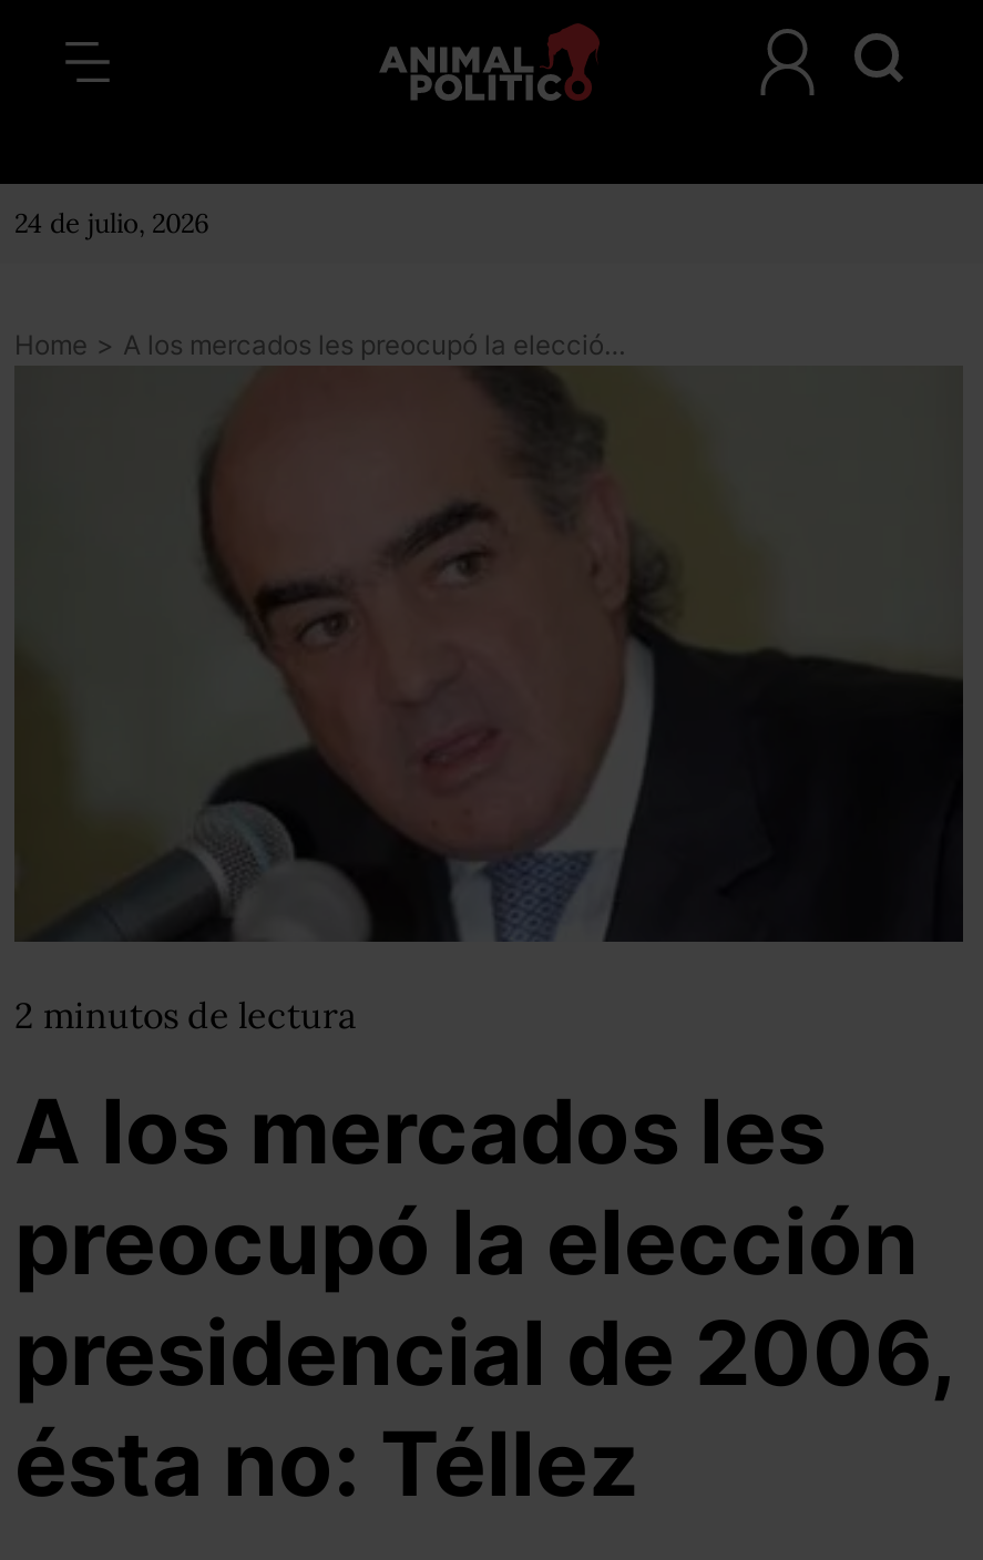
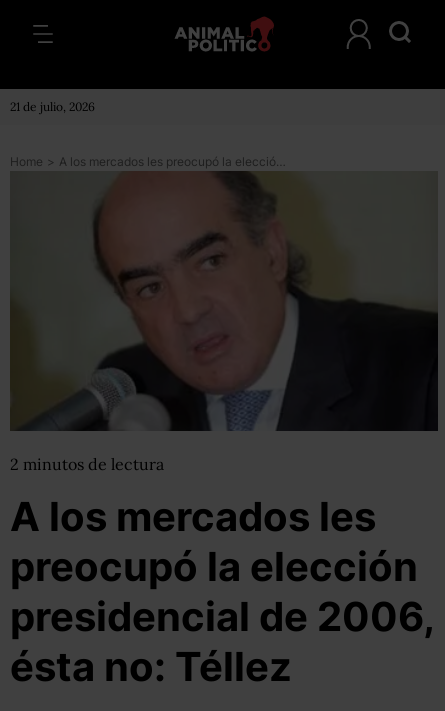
- 24 de julio, 2026
+ 21 de julio, 2026
